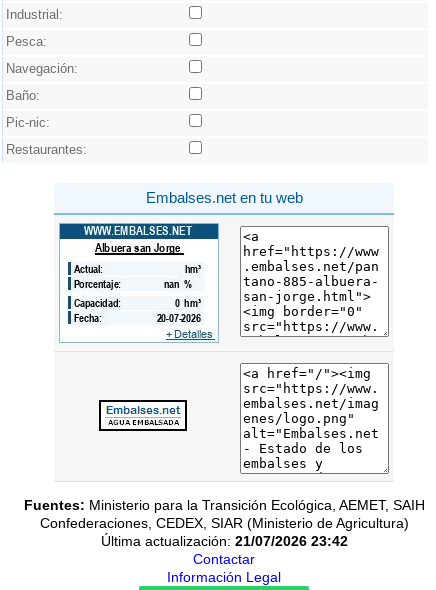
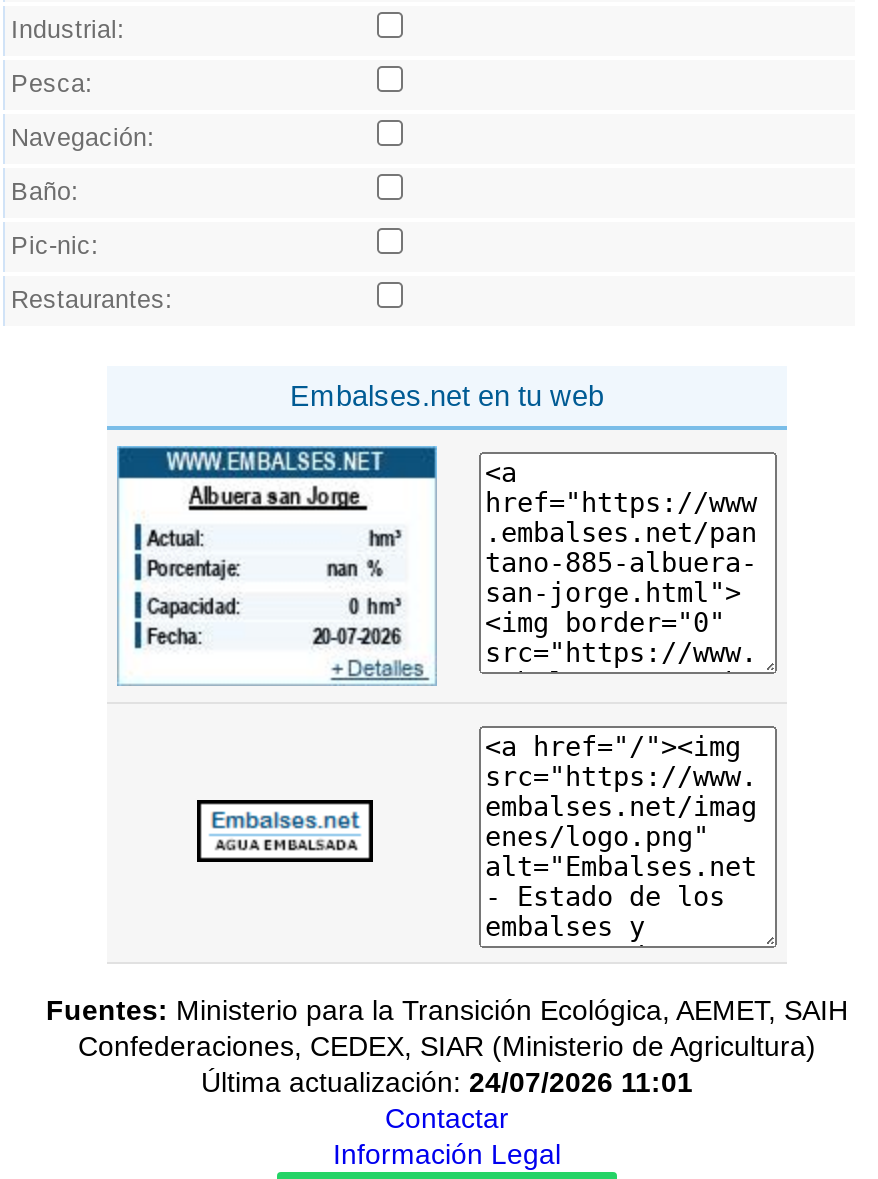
- Última actualización: 21/07/2026 23:42
+ Última actualización: 24/07/2026 11:01
